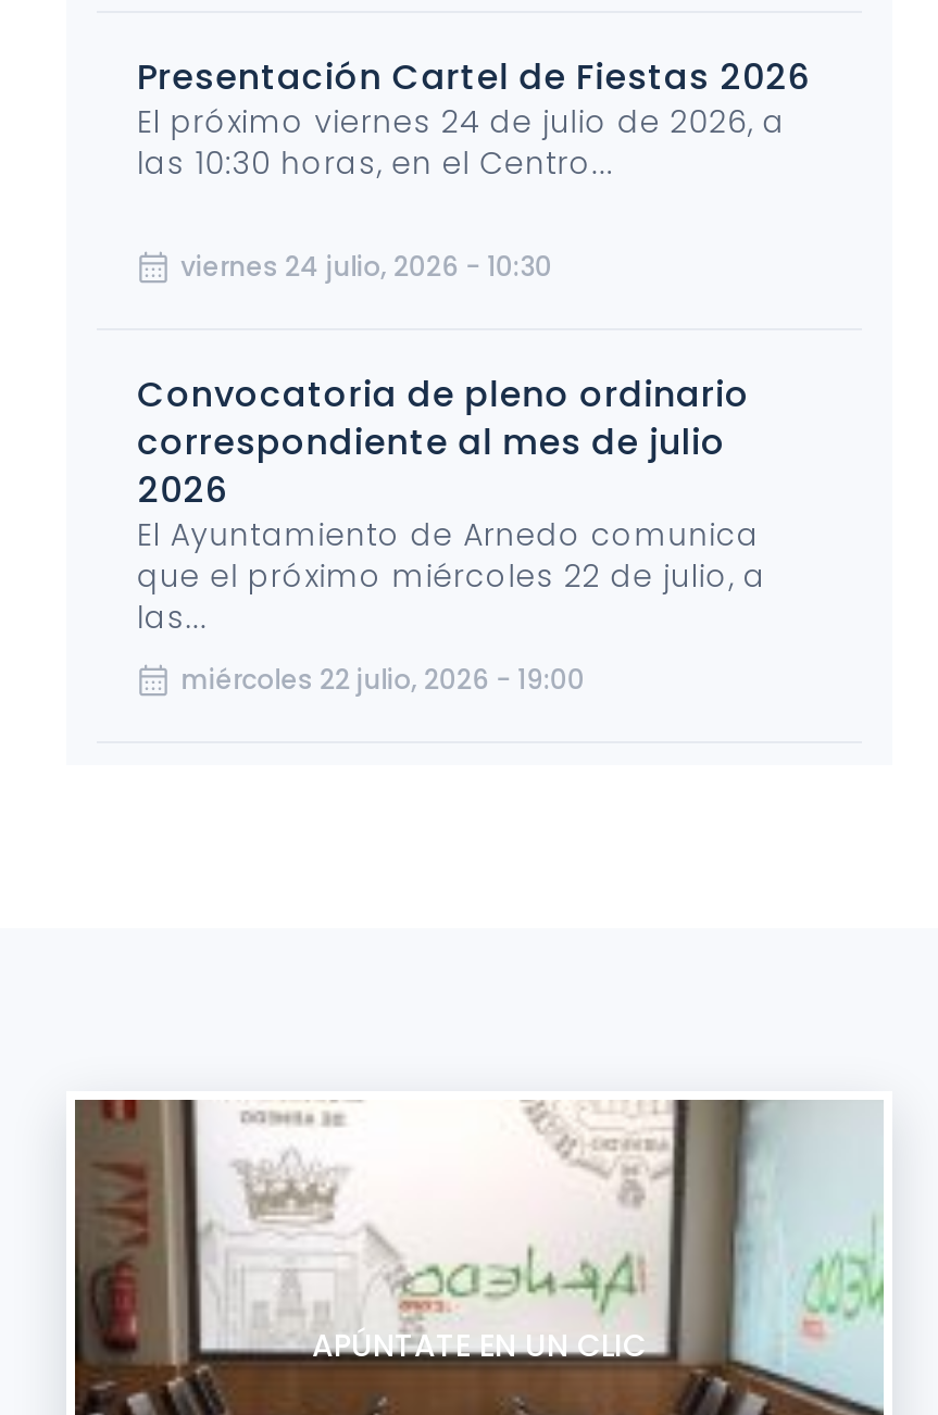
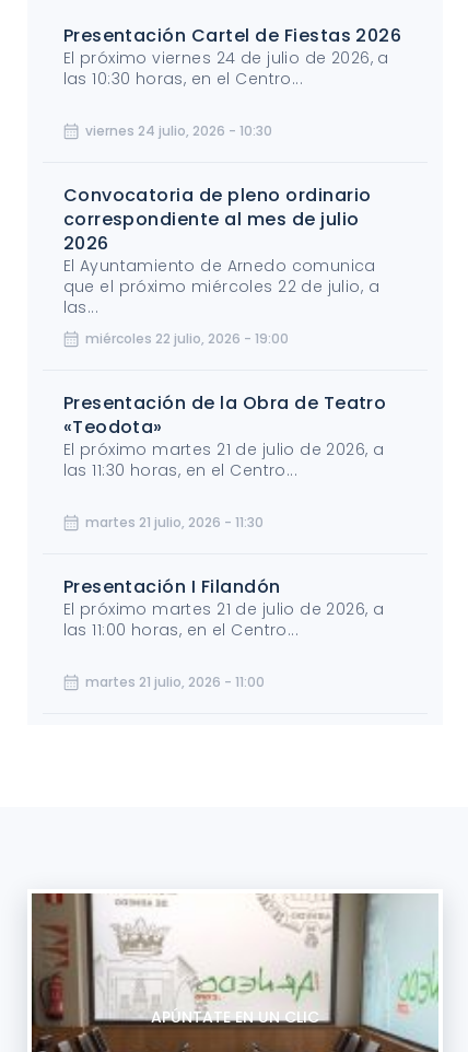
+ Presentación de la Obra de Teatro
+ «Teodota»
+ El próximo martes 21 de julio de 2026, a
+ las 11:30 horas, en el Centro...
+ martes 21 julio, 2026 - 11:30
+ Presentación I Filandón
+ El próximo martes 21 de julio de 2026, a
+ las 11:00 horas, en el Centro...
+ martes 21 julio, 2026 - 11:00
